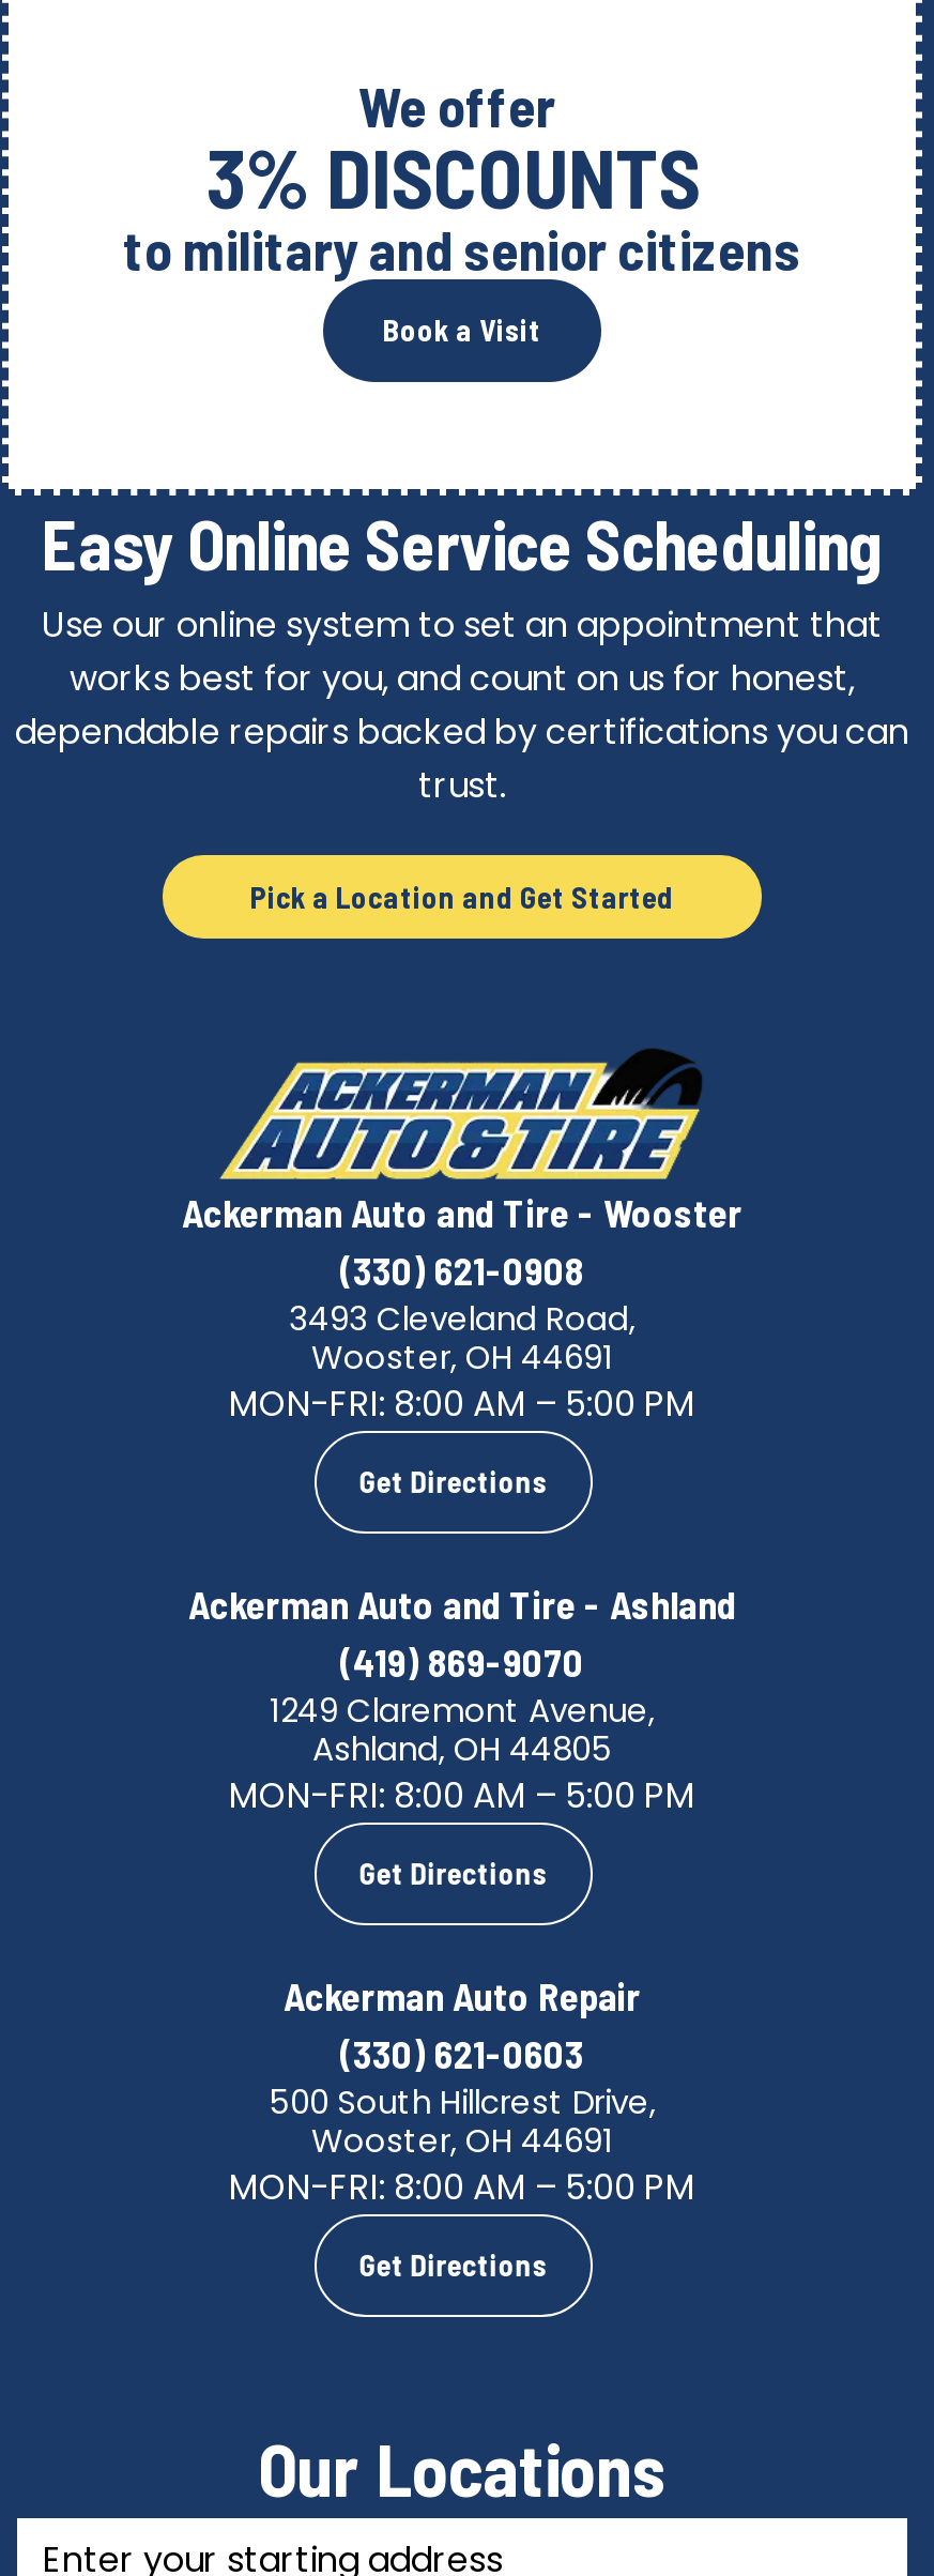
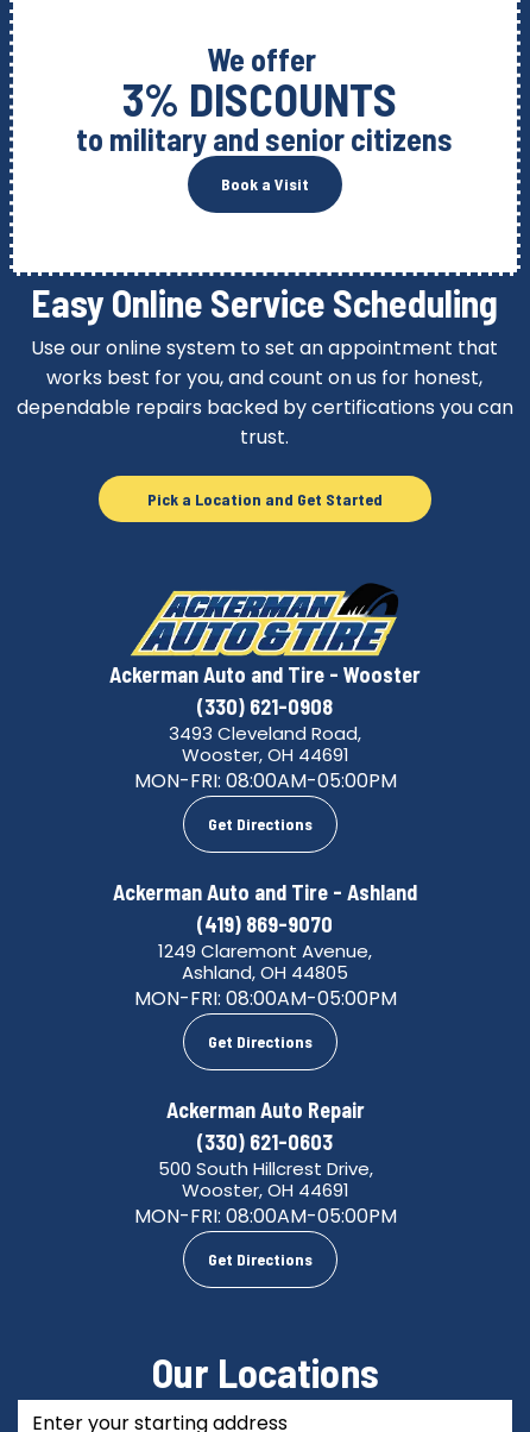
- MON-FRI: 8:00 AM – 5:00 PM
+ MON-FRI: 08:00AM-05:00PM

- MON-FRI: 8:00 AM – 5:00 PM
+ MON-FRI: 08:00AM-05:00PM

- MON-FRI: 8:00 AM – 5:00 PM
+ MON-FRI: 08:00AM-05:00PM
